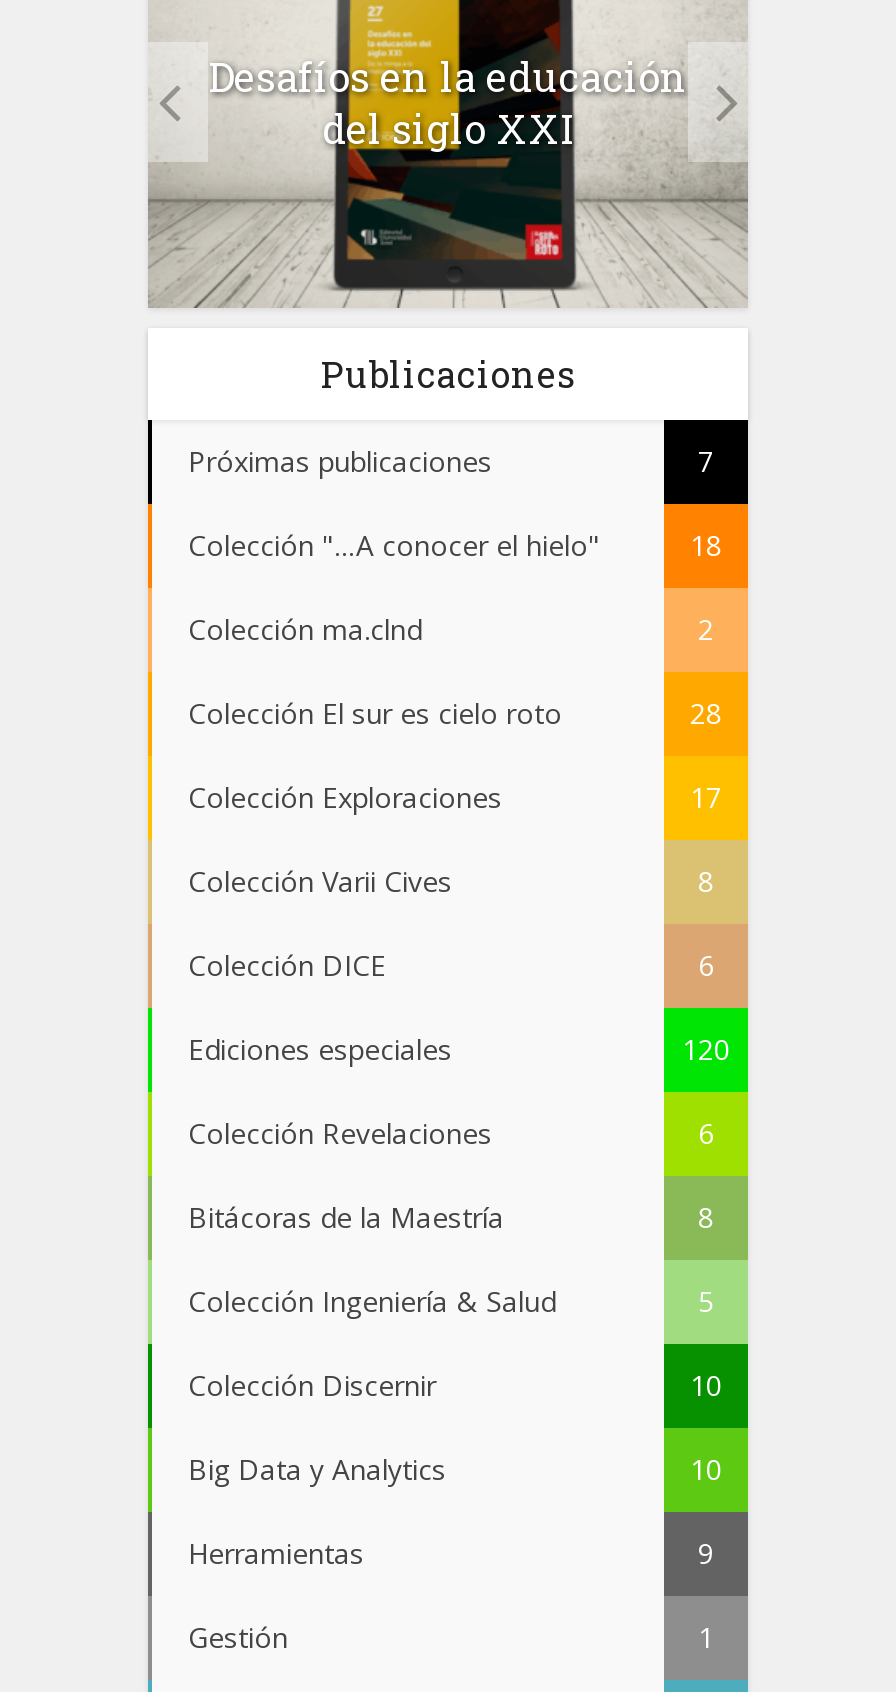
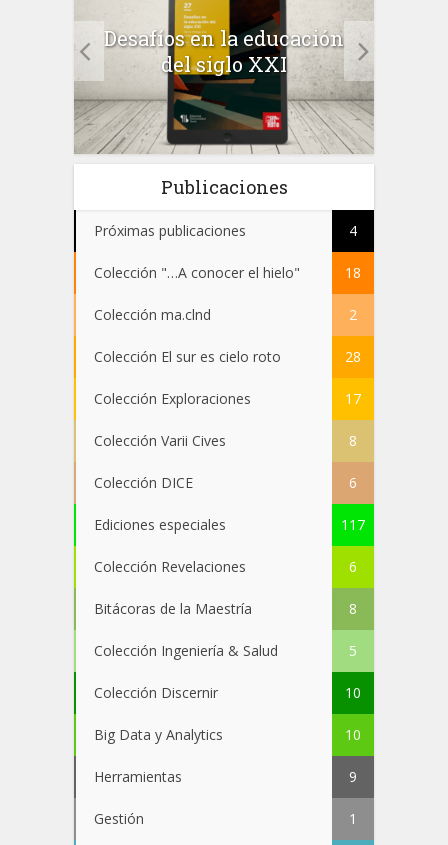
- 7
+ 4

- 120
+ 117
